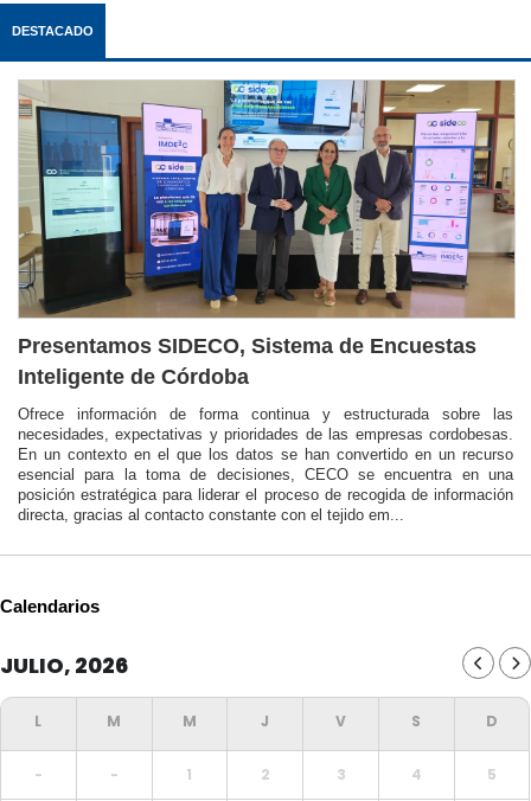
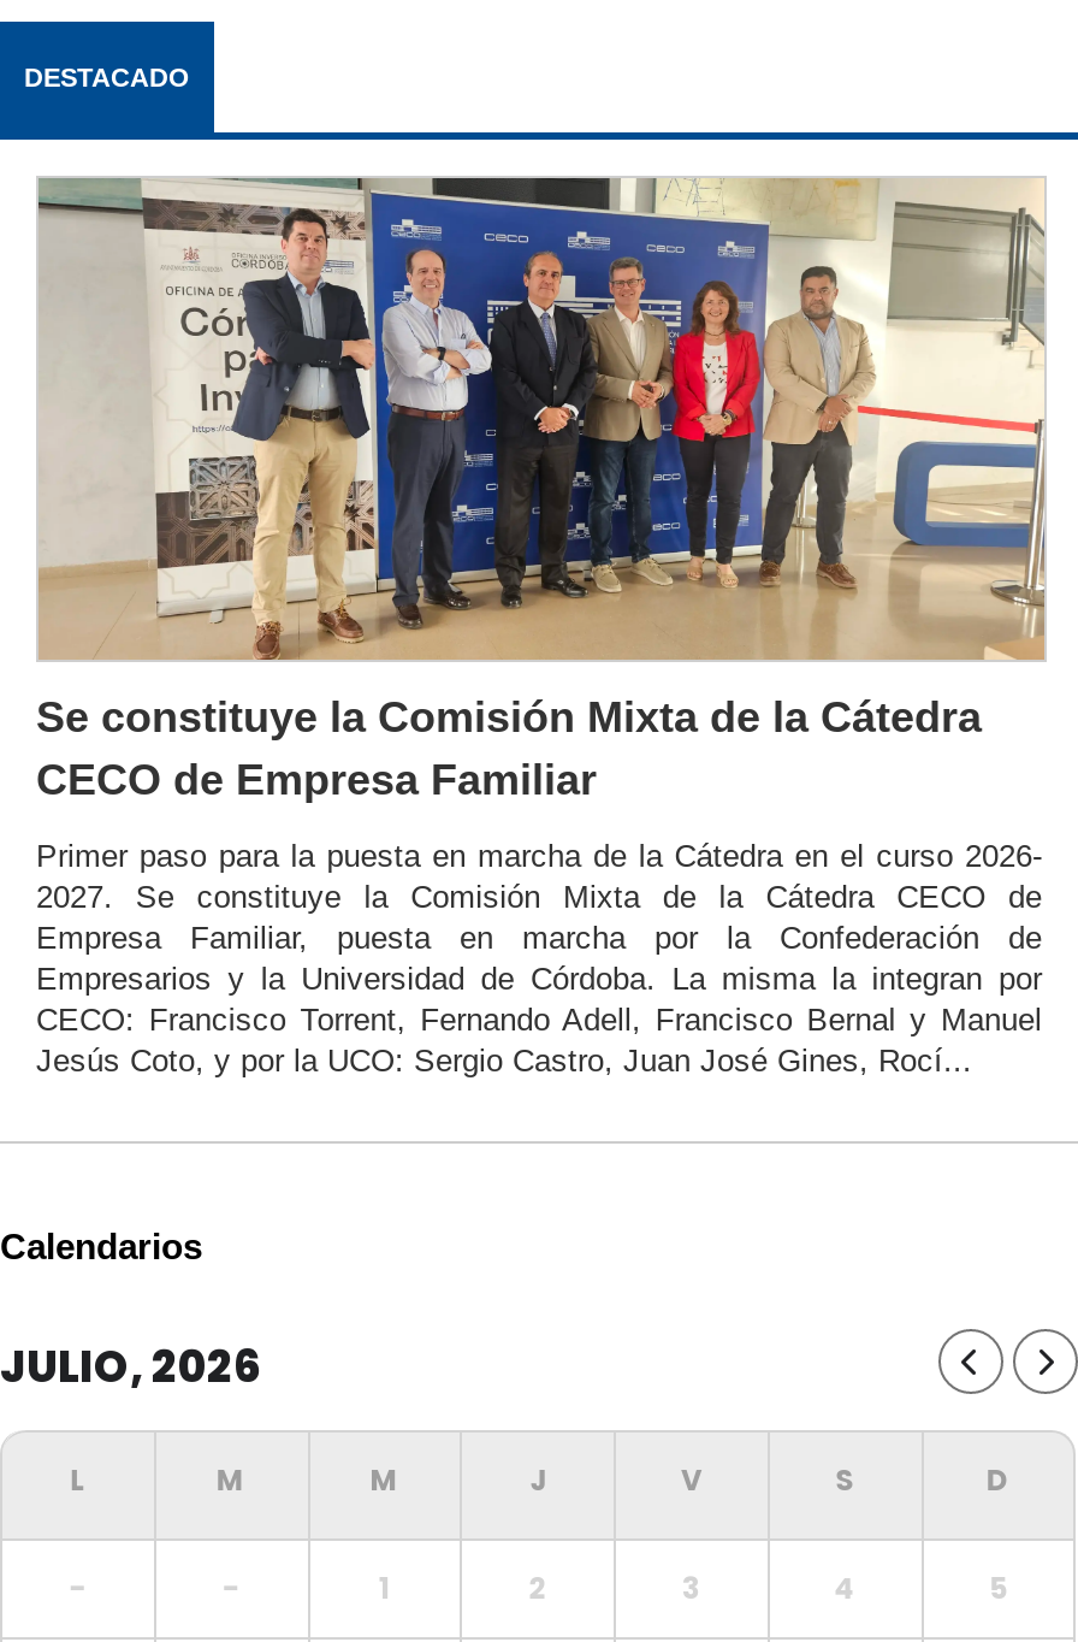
- [image]
- Presentamos SIDECO, Sistema de Encuestas
- Inteligente de Córdoba
+ [image]
+ Se constituye la Comisión Mixta de la Cátedra
+ CECO de Empresa Familiar

- Ofrece información de forma continua y estructurada sobre las
- necesidades, expectativas y prioridades de las empresas cordobesas.
- En un contexto en el que los datos se han convertido en un recurso
- esencial para la toma de decisiones, CECO se encuentra en una
- posición estratégica para liderar el proceso de recogida de información
- directa, gracias al contacto constante con el tejido em...
+ Primer paso para la puesta en marcha de la Cátedra en el curso 2026-
+ 2027. Se constituye la Comisión Mixta de la Cátedra CECO de
+ Empresa Familiar, puesta en marcha por la Confederación de
+ Empresarios y la Universidad de Córdoba. La misma la integran por
+ CECO: Francisco Torrent, Fernando Adell, Francisco Bernal y Manuel
+ Jesús Coto, y por la UCO: Sergio Castro, Juan José Gines, Rocí...
